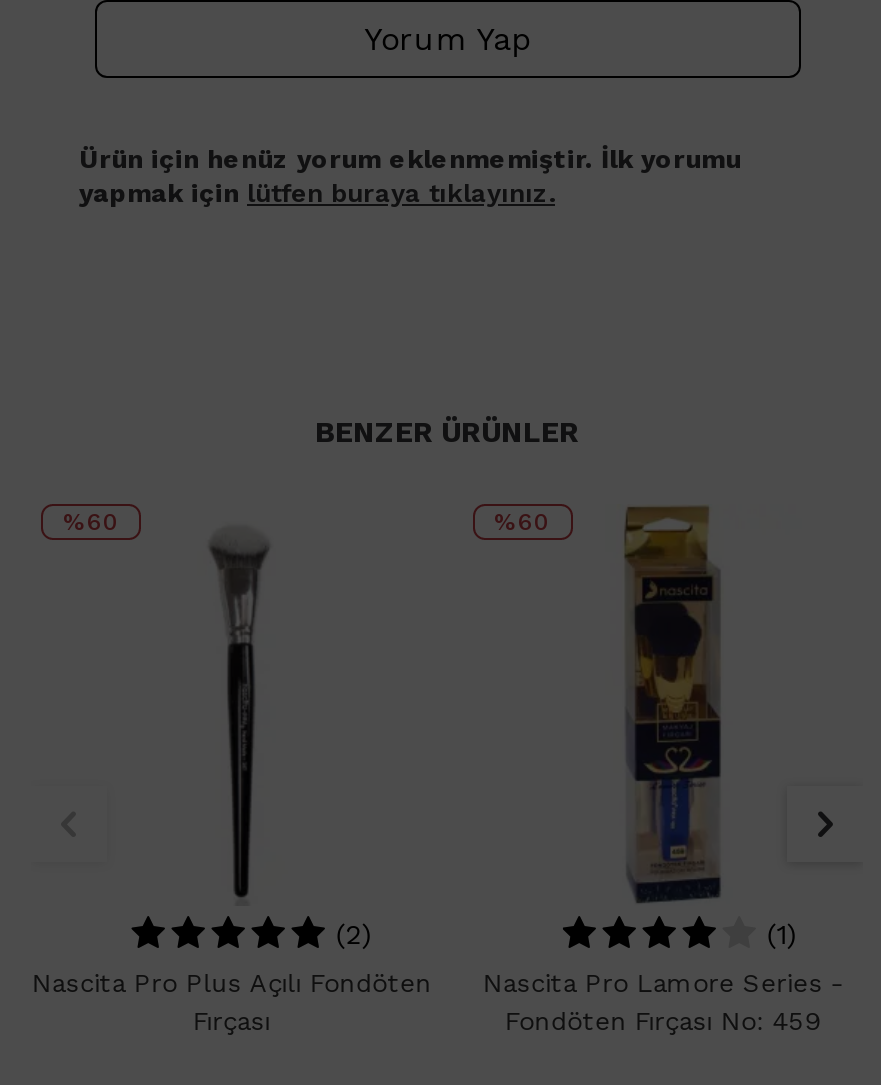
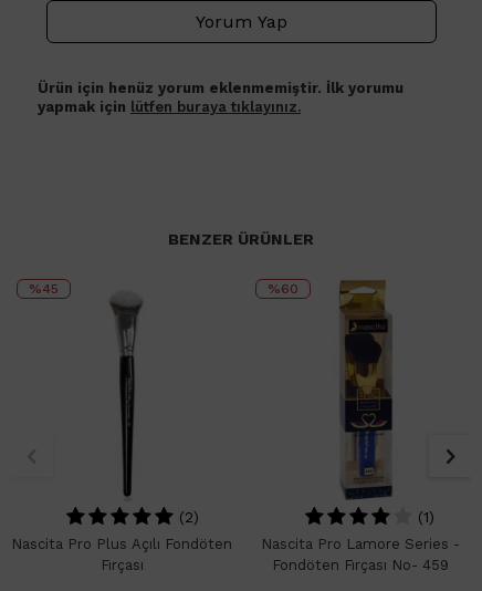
- %60
+ %45

- Fondöten Fırçası No: 459
+ Fondöten Fırçası No- 459
